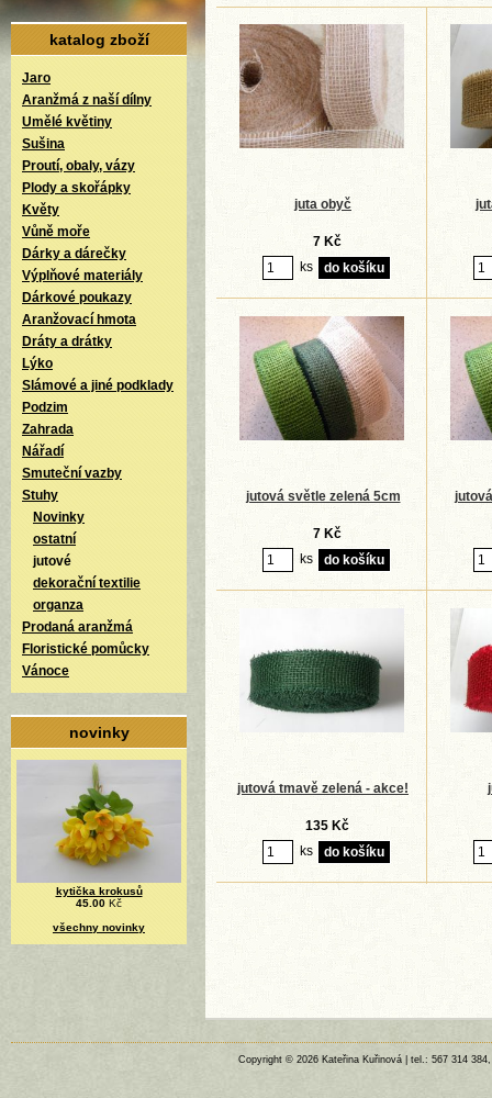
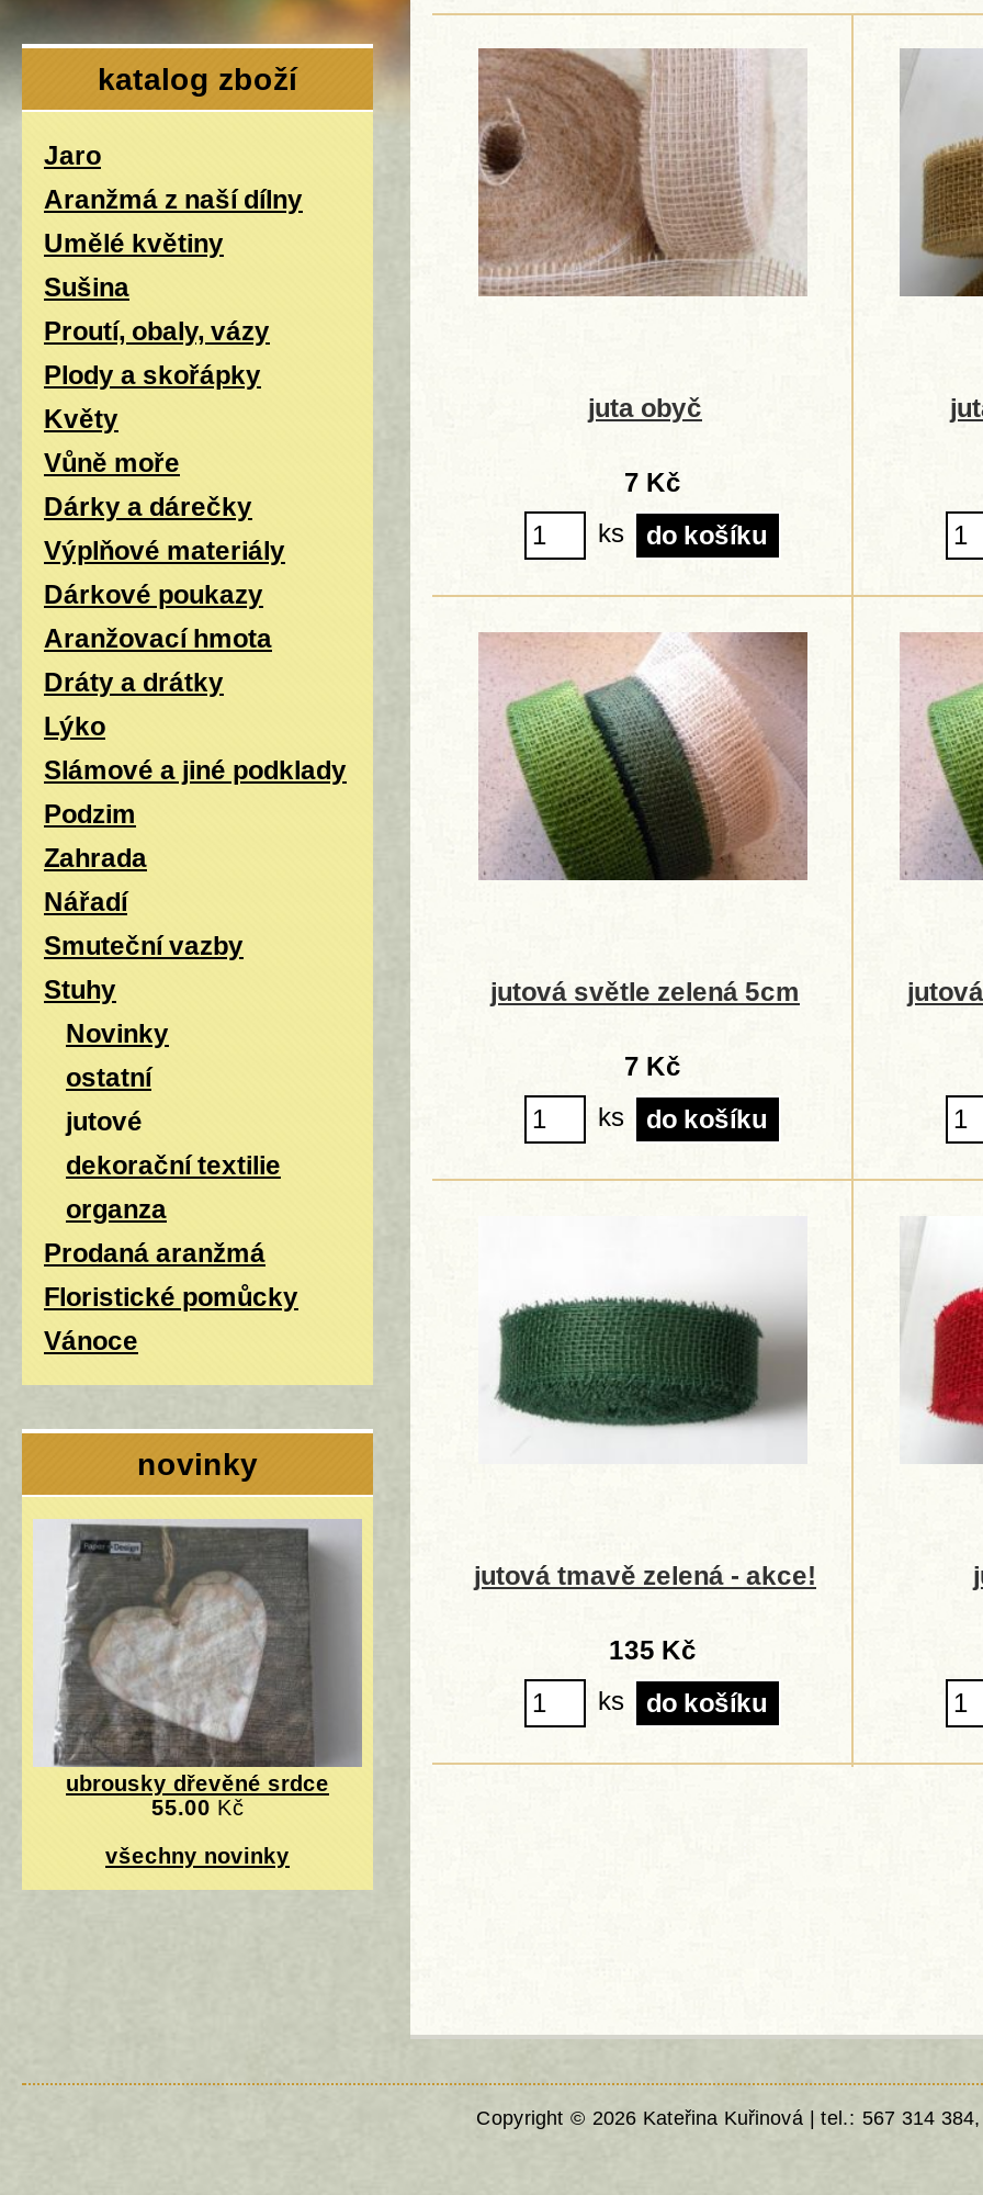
- [image]
- kytička krokusů
- 45.00Kč
+ [image]
+ ubrousky dřevěné srdce
+ 55.00Kč
